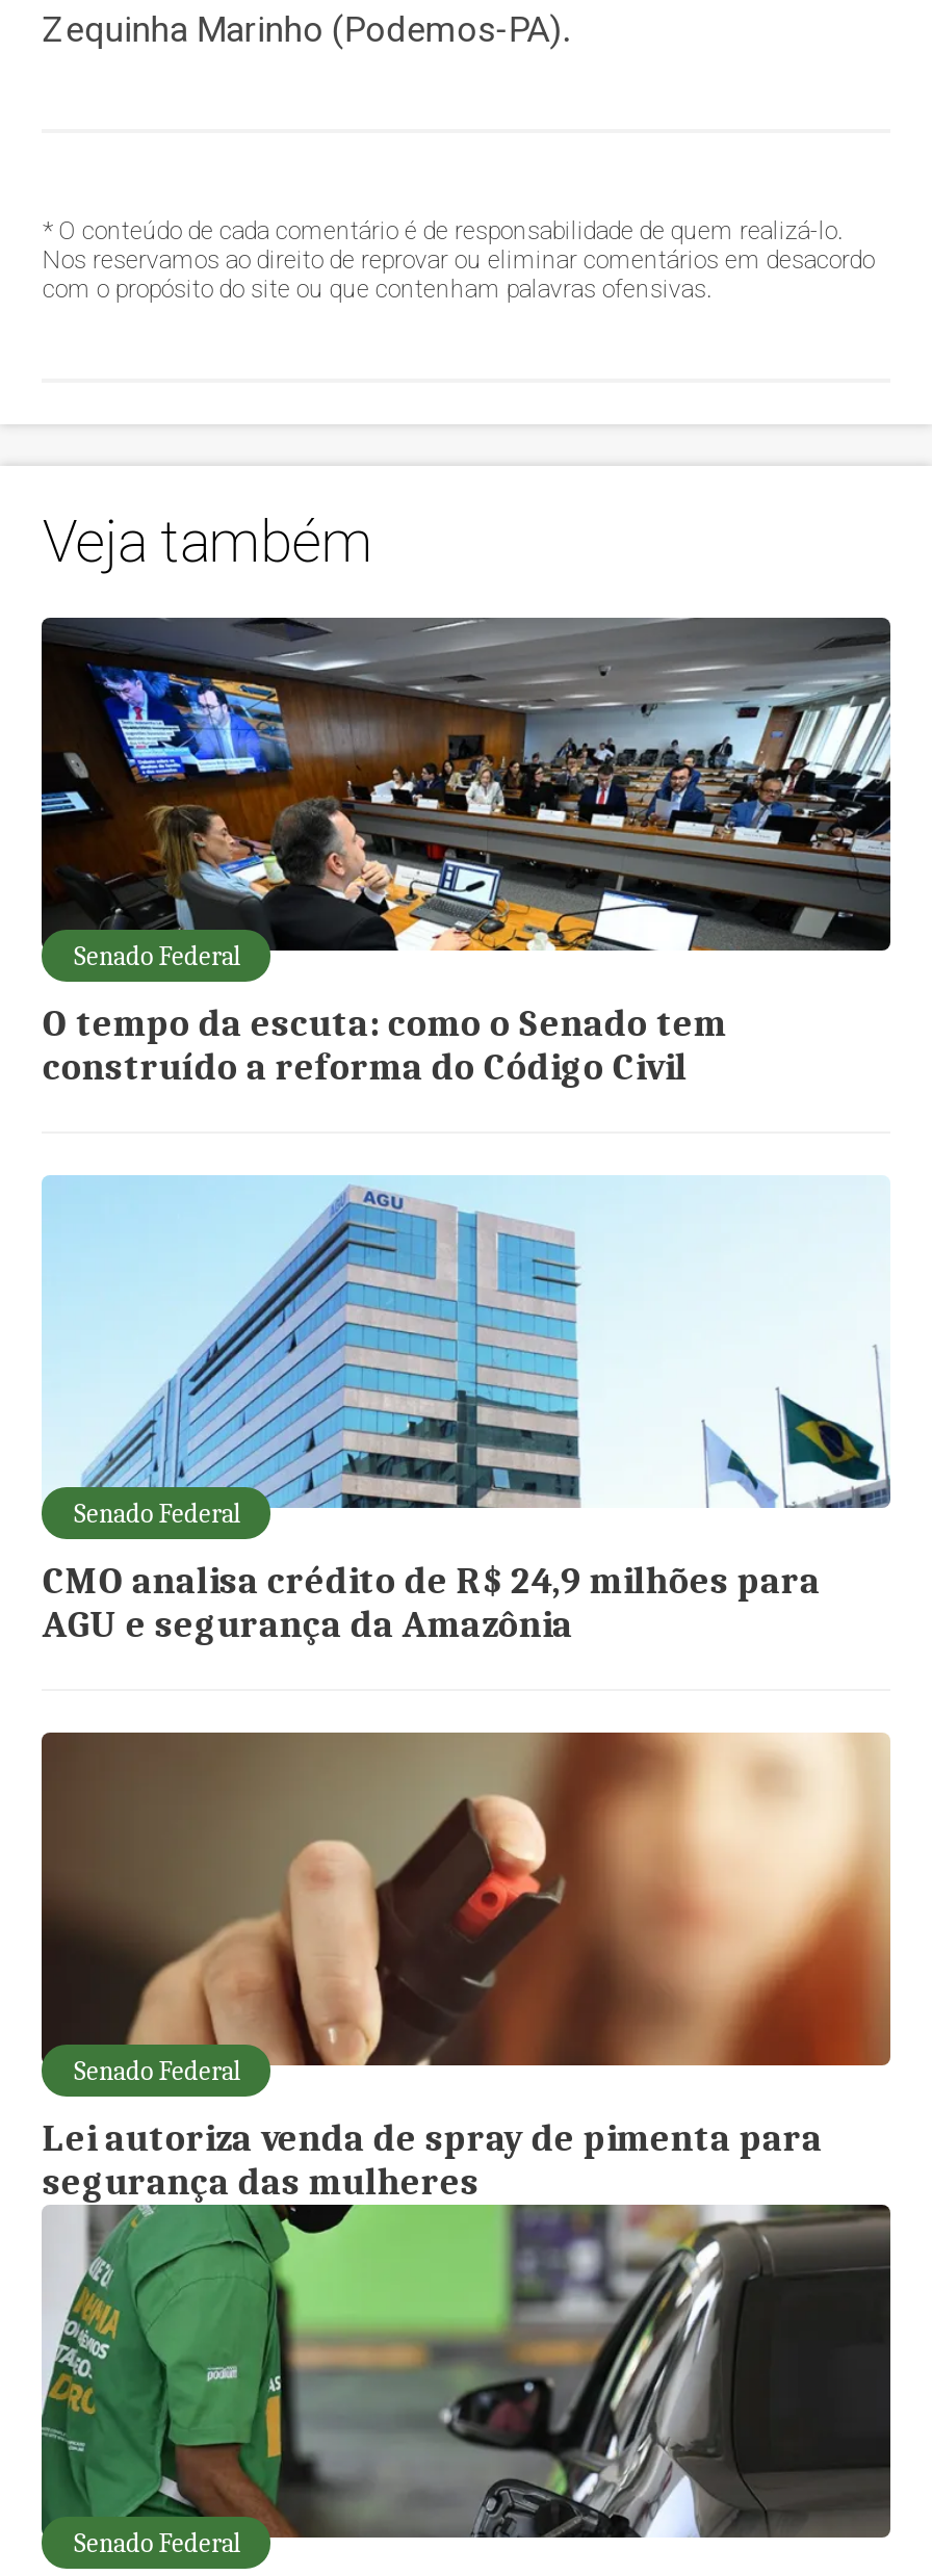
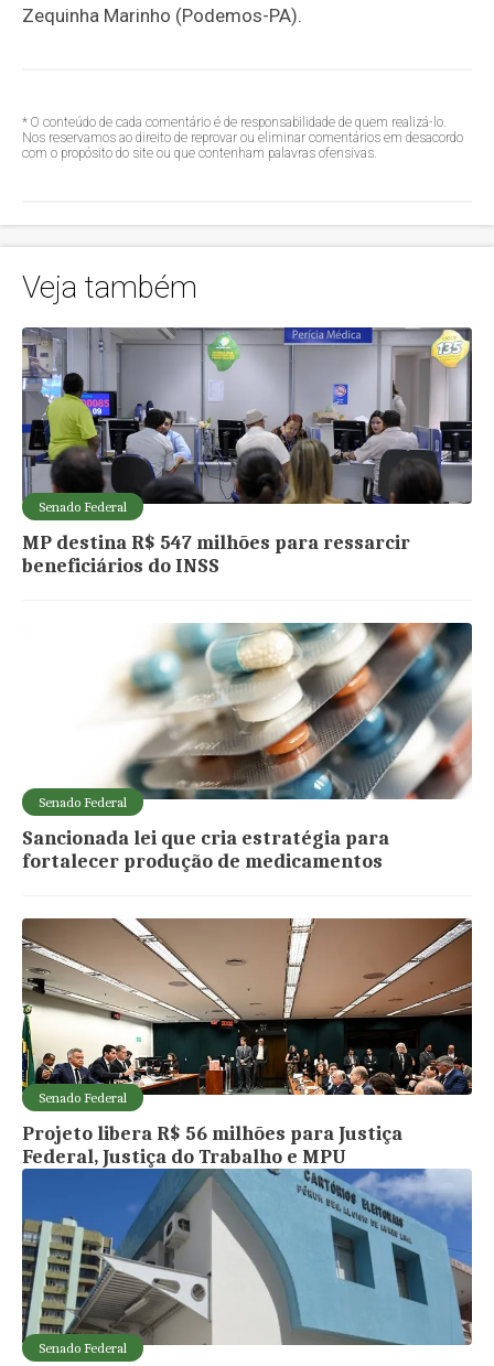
- [image]
- O tempo da escuta: como o Senado tem
- construído a reforma do Código Civil
+ [image]
+ MP destina R$ 547 milhões para ressarcir
+ beneficiários do INSS

- [image]
- CMO analisa crédito de R$ 24,9 milhões para
- AGU e segurança da Amazônia
+ [image]
+ Sancionada lei que cria estratégia para
+ fortalecer produção de medicamentos

- [image]
- Lei autoriza venda de spray de pimenta para
- segurança das mulheres
+ [image]
+ Projeto libera R$ 56 milhões para Justiça
+ Federal, Justiça do Trabalho e MPU

- [image]
+ [image]
